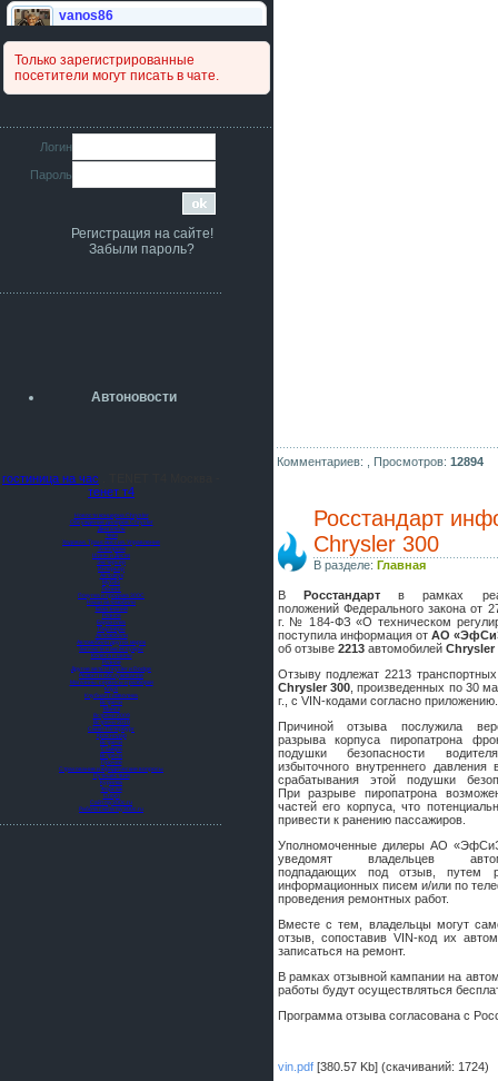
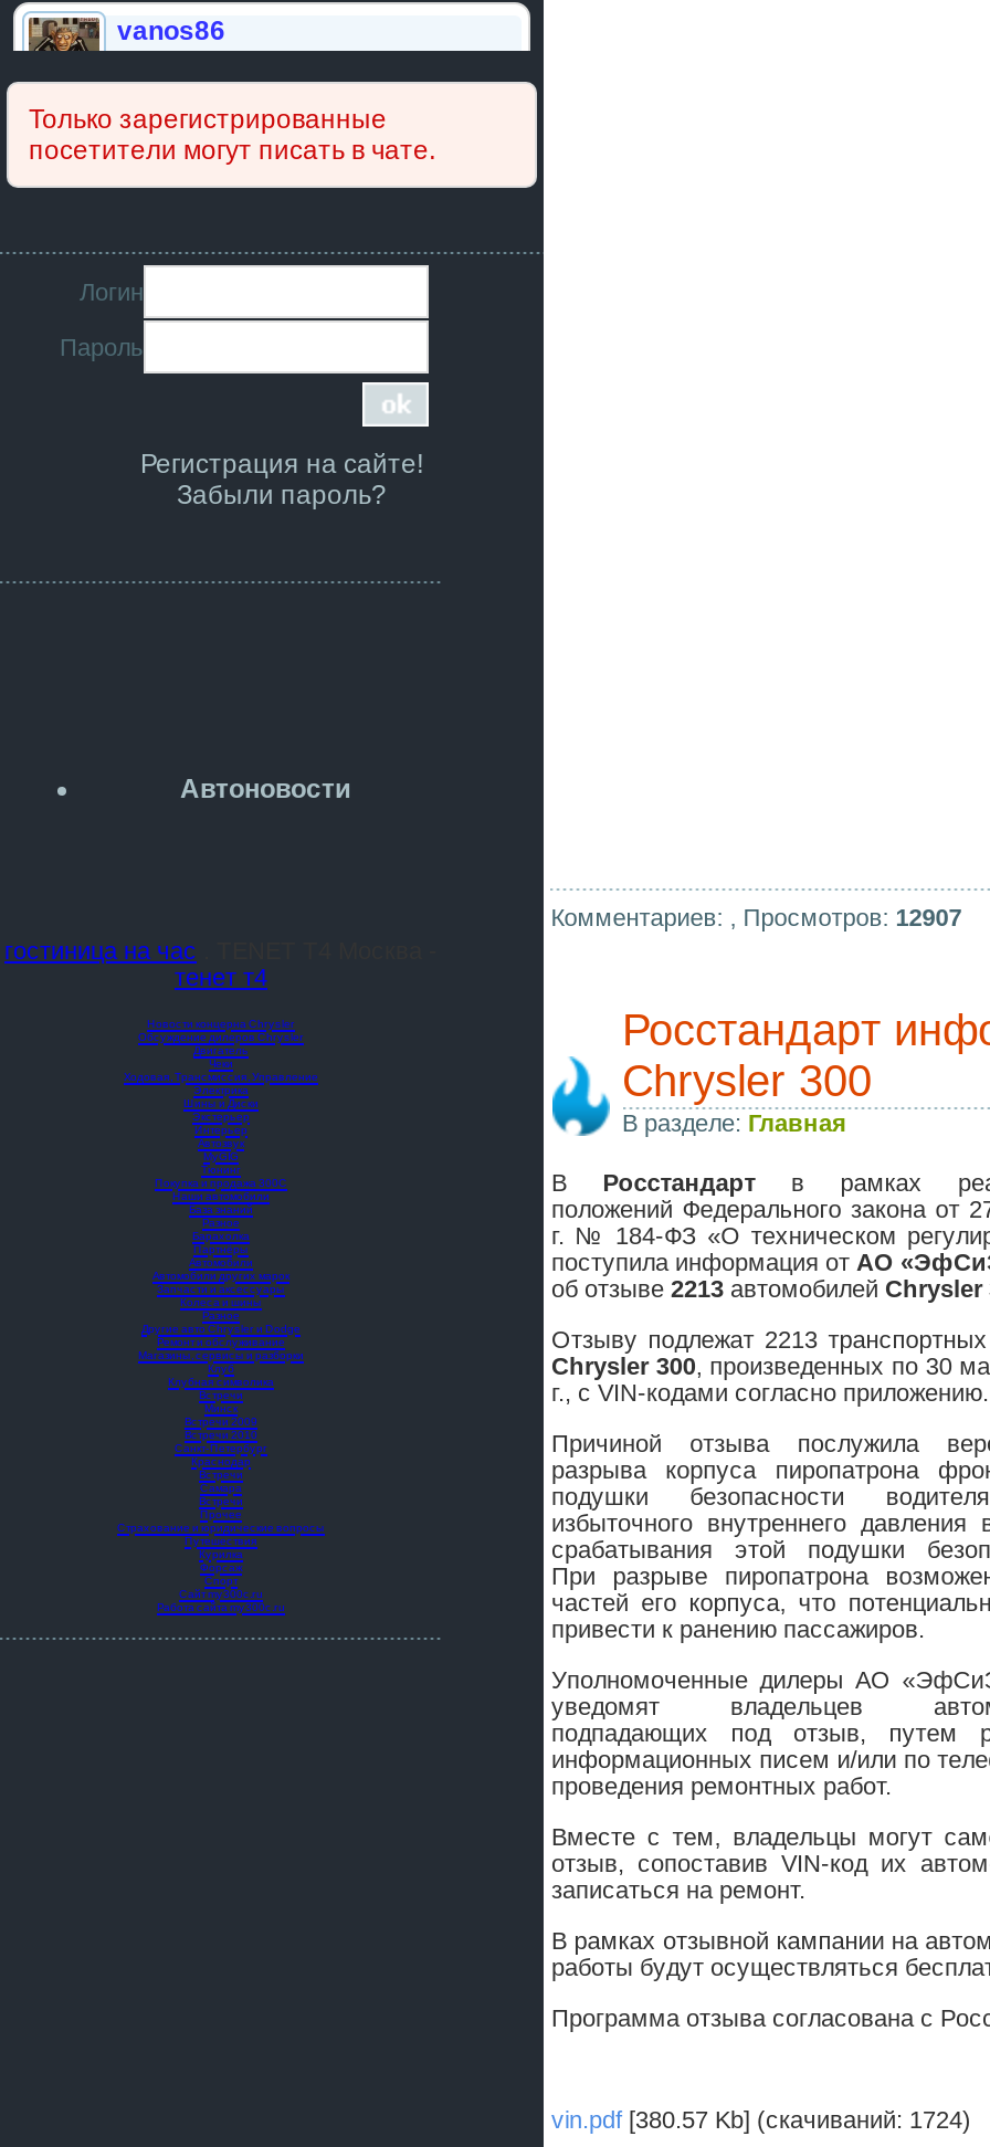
- Комментариев: , Просмотров: 12894
+ Комментариев: , Просмотров: 12907
